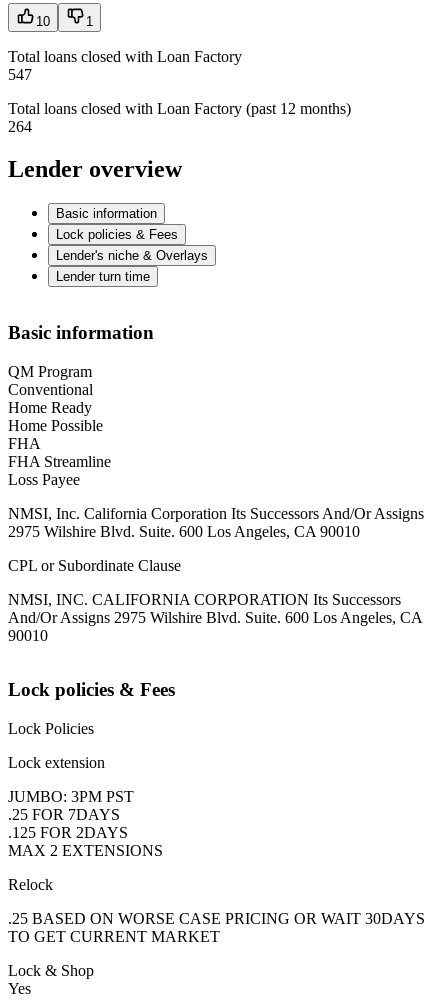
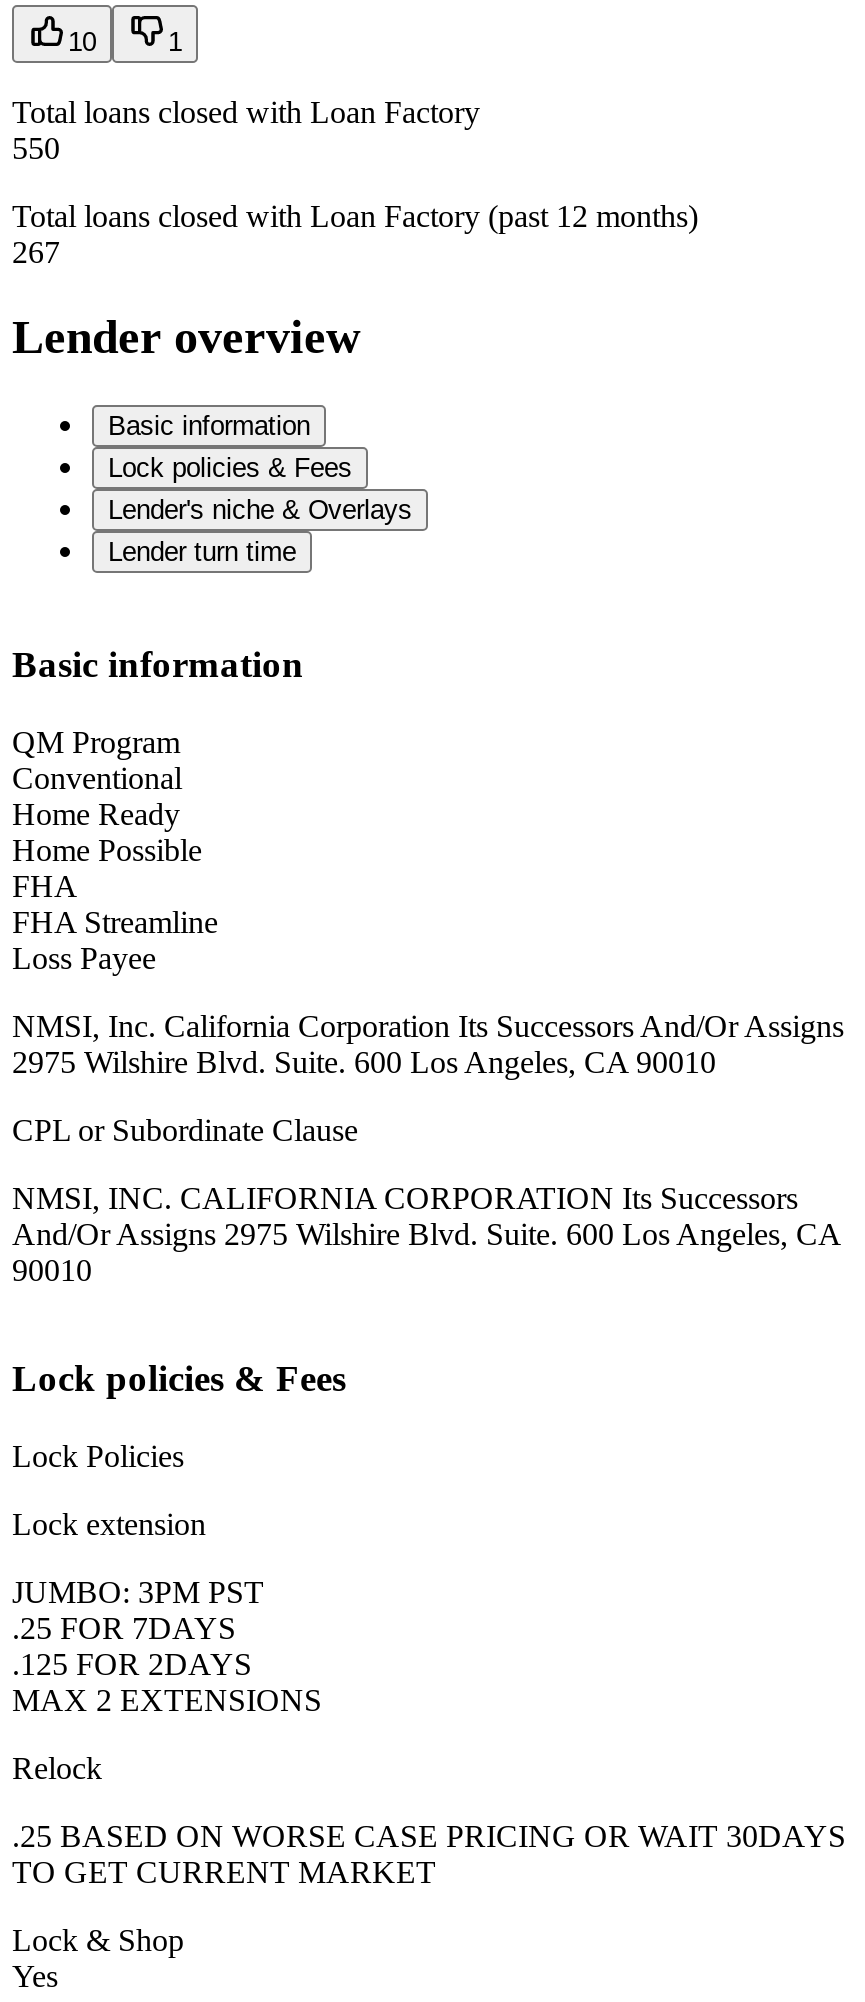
- 547
+ 550

- 264
+ 267
